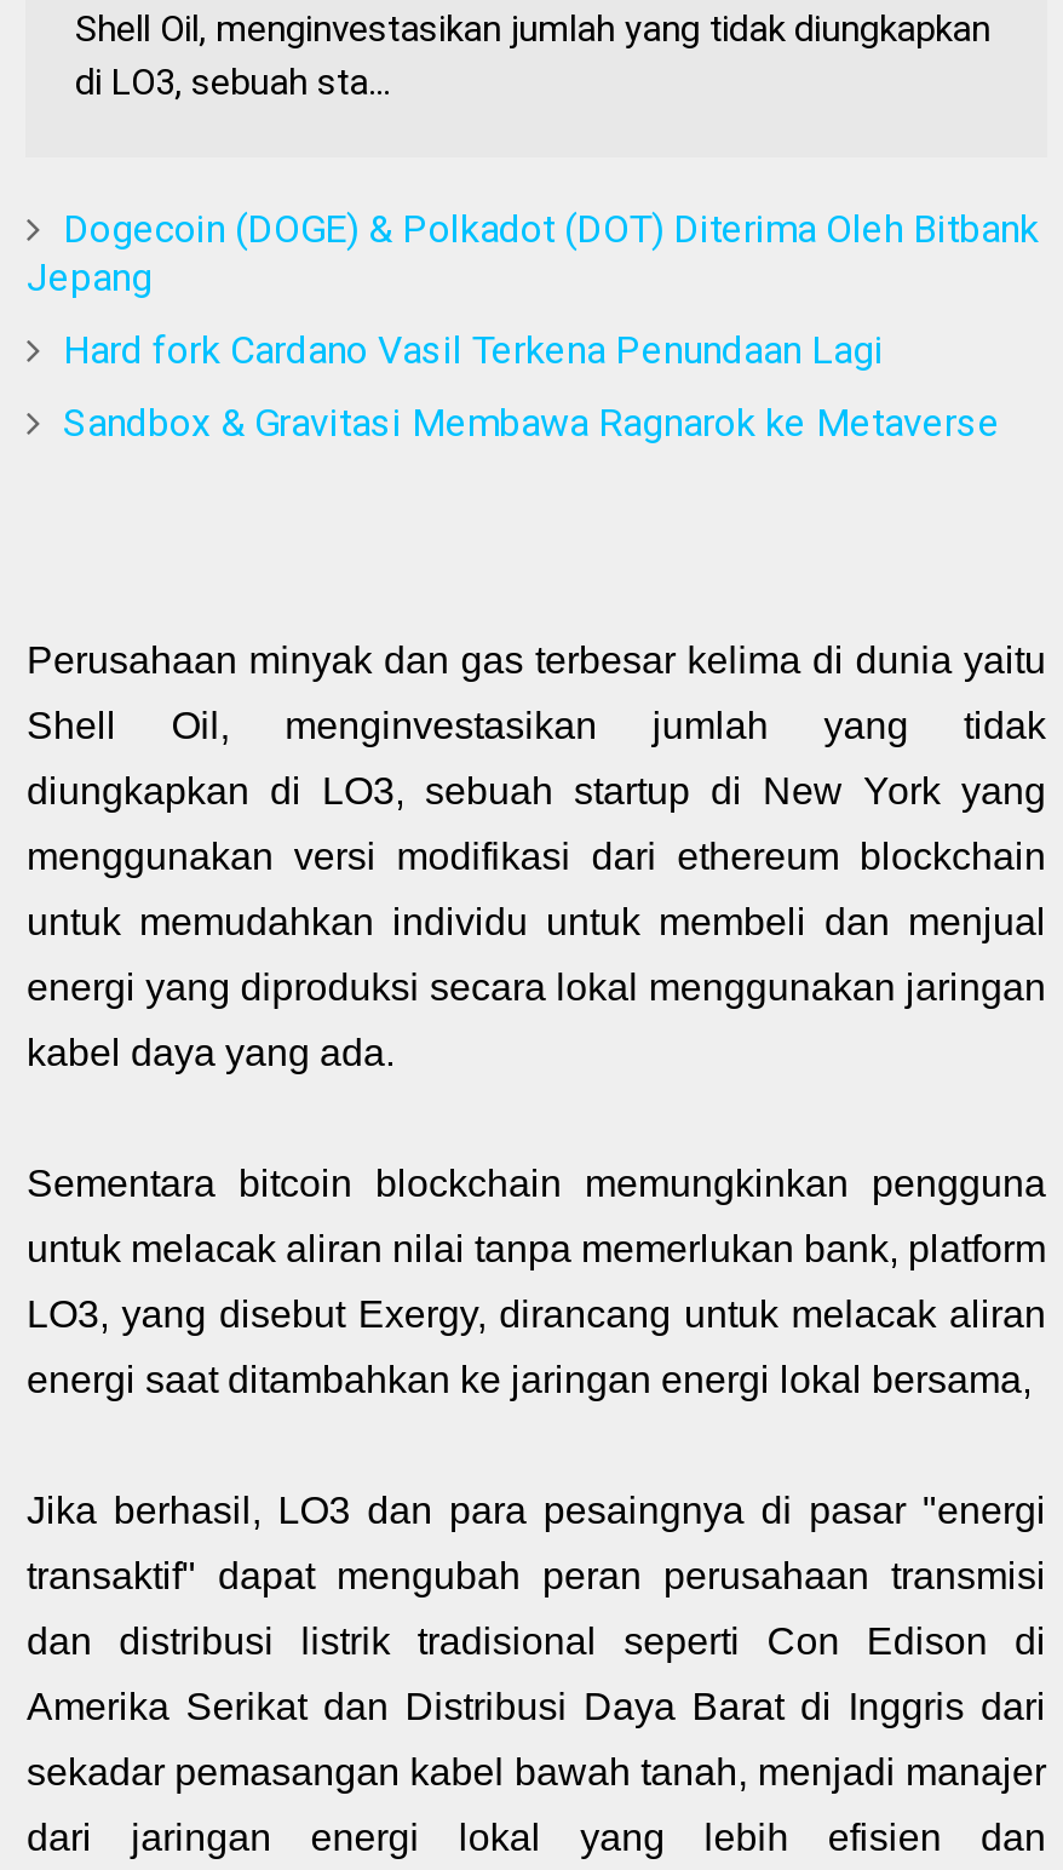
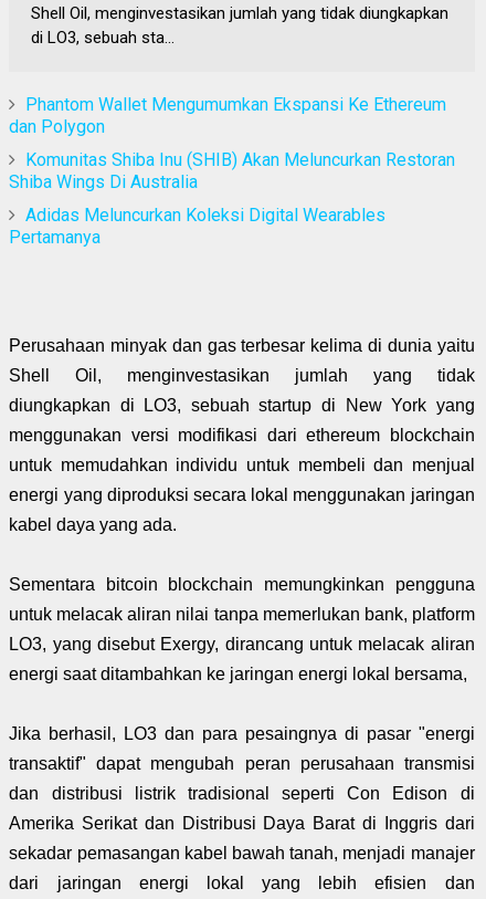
- Dogecoin (DOGE) & Polkadot (DOT) Diterima Oleh Bitbank
- Jepang
+ Phantom Wallet Mengumumkan Ekspansi Ke Ethereum
+ dan Polygon

- Hard fork Cardano Vasil Terkena Penundaan Lagi
+ Komunitas Shiba Inu (SHIB) Akan Meluncurkan Restoran
+ Shiba Wings Di Australia

- Sandbox & Gravitasi Membawa Ragnarok ke Metaverse
+ Adidas Meluncurkan Koleksi Digital Wearables
+ Pertamanya
